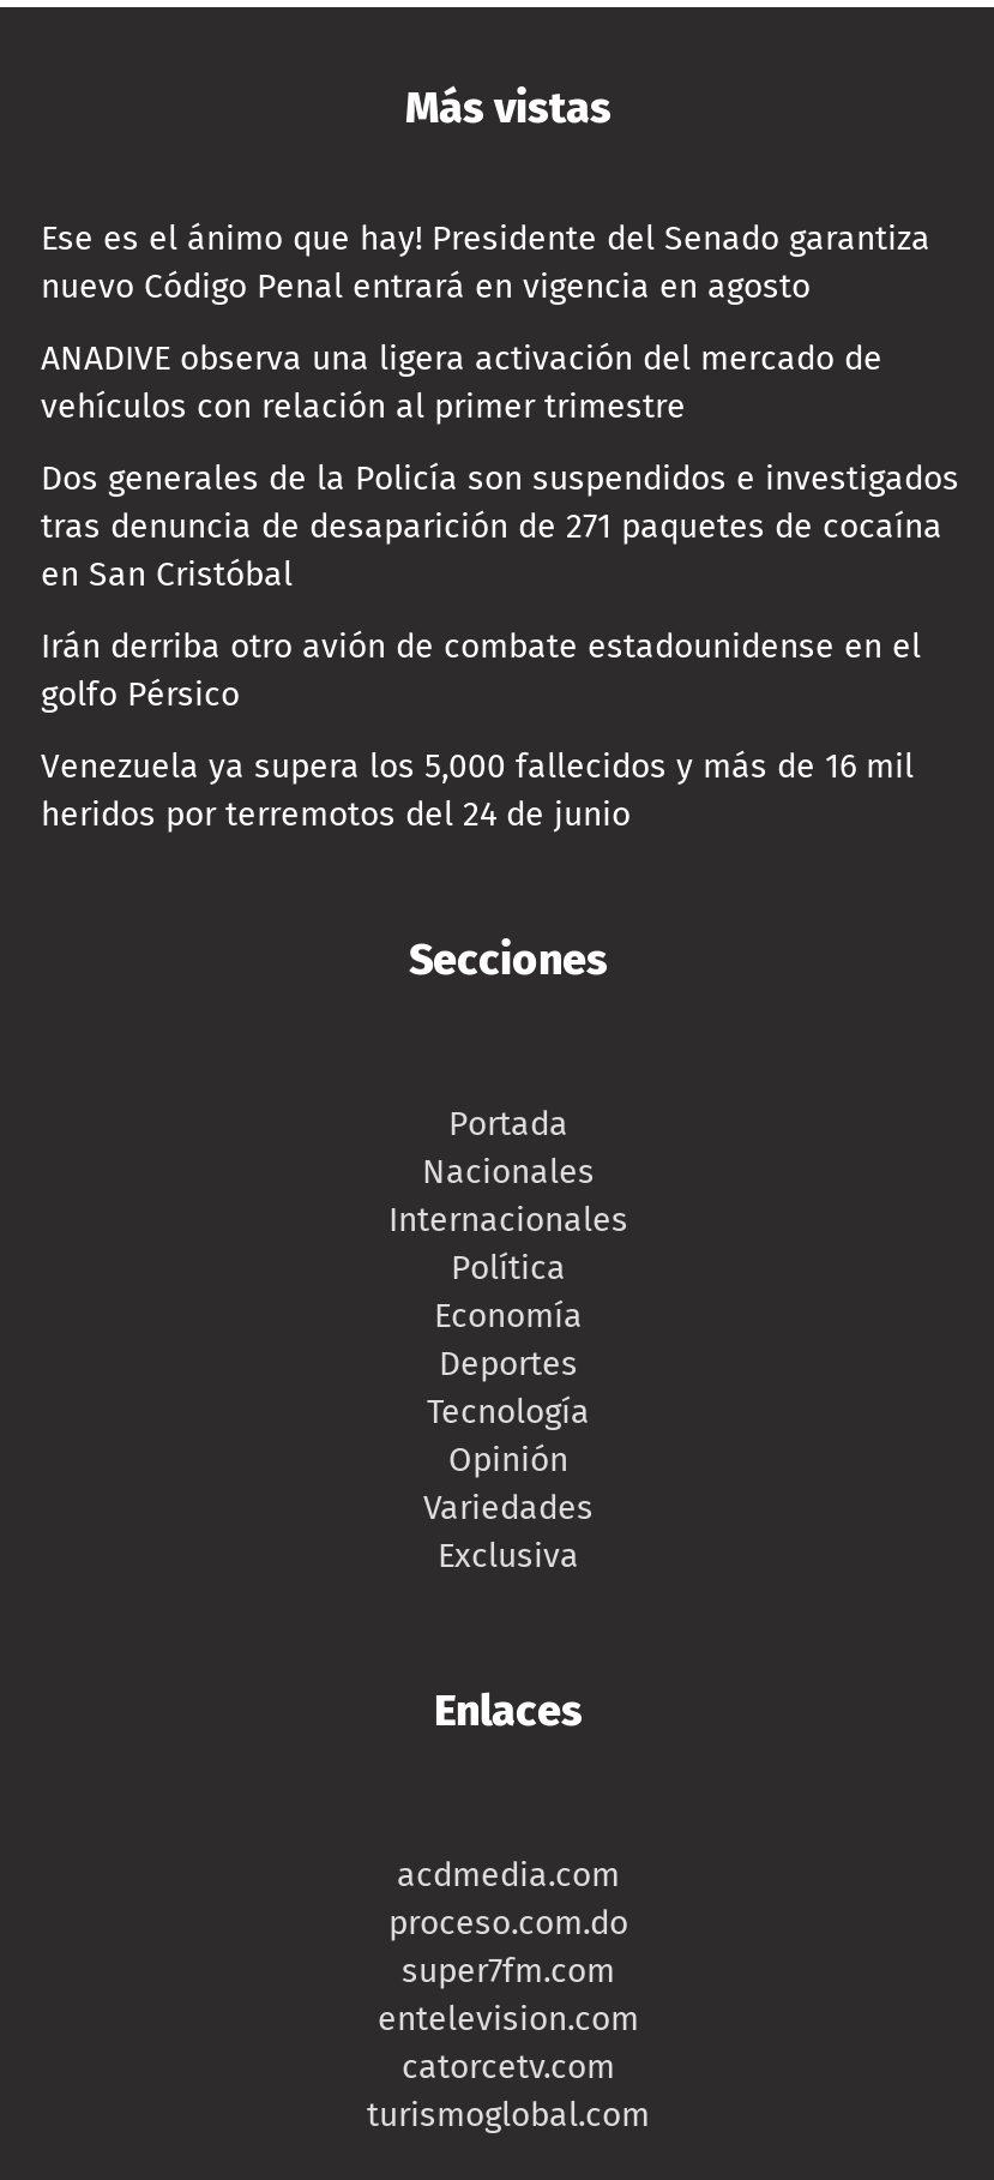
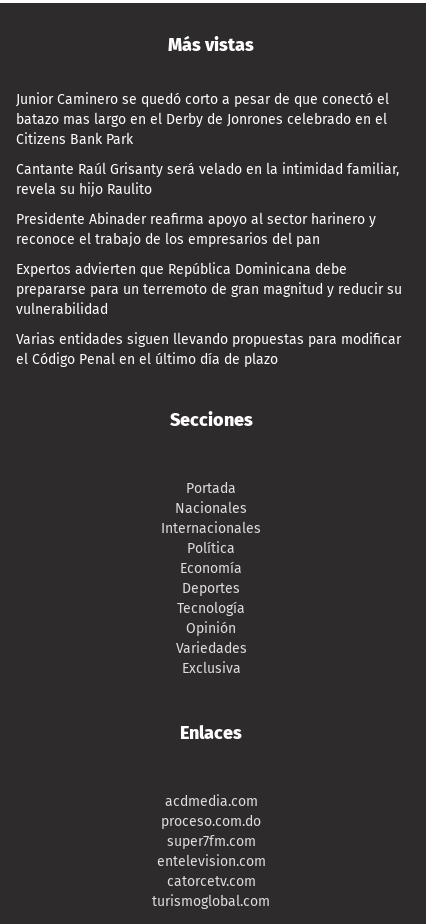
- Ese es el ánimo que hay! Presidente del Senado garantiza
- nuevo Código Penal entrará en vigencia en agosto
+ Junior Caminero se quedó corto a pesar de que conectó el
+ batazo mas largo en el Derby de Jonrones celebrado en el
+ Citizens Bank Park

- ANADIVE observa una ligera activación del mercado de
- vehículos con relación al primer trimestre
+ Cantante Raúl Grisanty será velado en la intimidad familiar,
+ revela su hijo Raulito

- Dos generales de la Policía son suspendidos e investigados
- tras denuncia de desaparición de 271 paquetes de cocaína
- en San Cristóbal
+ Presidente Abinader reafirma apoyo al sector harinero y
+ reconoce el trabajo de los empresarios del pan

- Irán derriba otro avión de combate estadounidense en el
- golfo Pérsico
+ Expertos advierten que República Dominicana debe
+ prepararse para un terremoto de gran magnitud y reducir su
+ vulnerabilidad

- Venezuela ya supera los 5,000 fallecidos y más de 16 mil
- heridos por terremotos del 24 de junio
+ Varias entidades siguen llevando propuestas para modificar
+ el Código Penal en el último día de plazo
